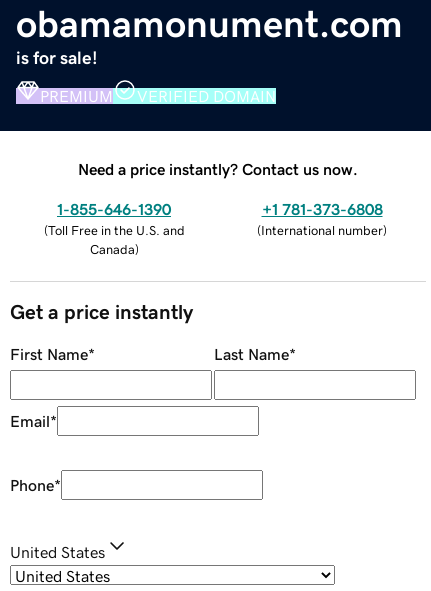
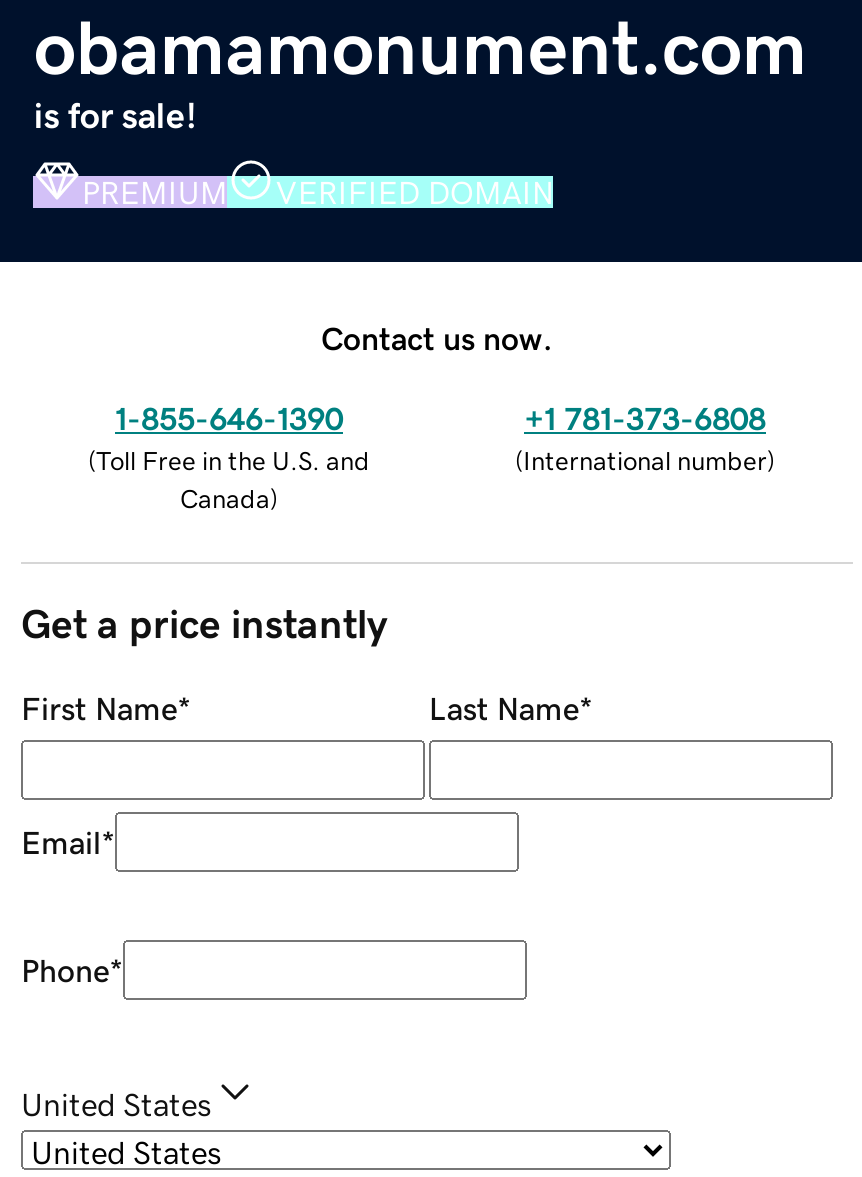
- Need a price instantly? Contact us now.
+ Contact us now.
